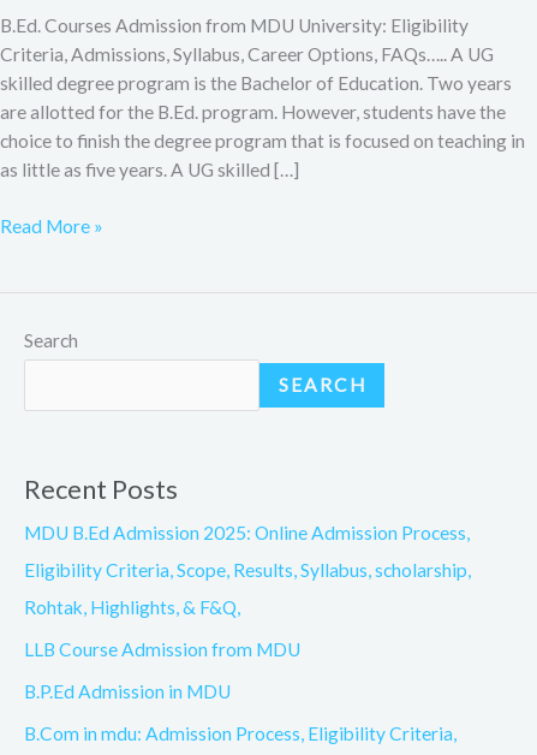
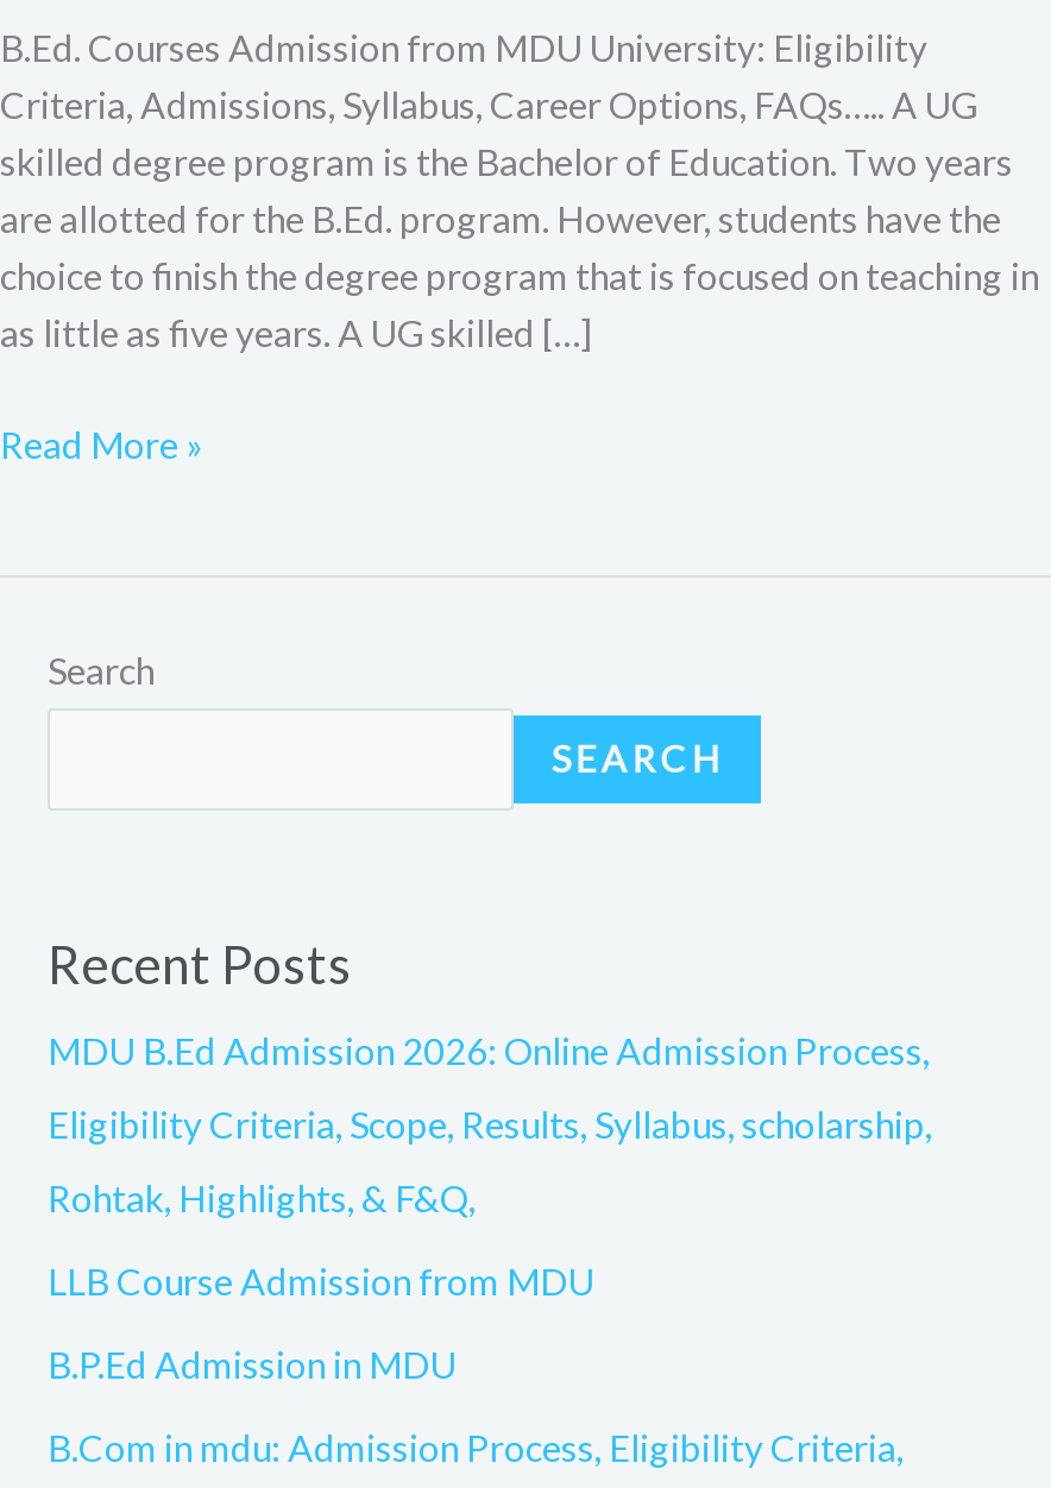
- MDU B.Ed Admission 2025: Online Admission Process,
+ MDU B.Ed Admission 2026: Online Admission Process,
